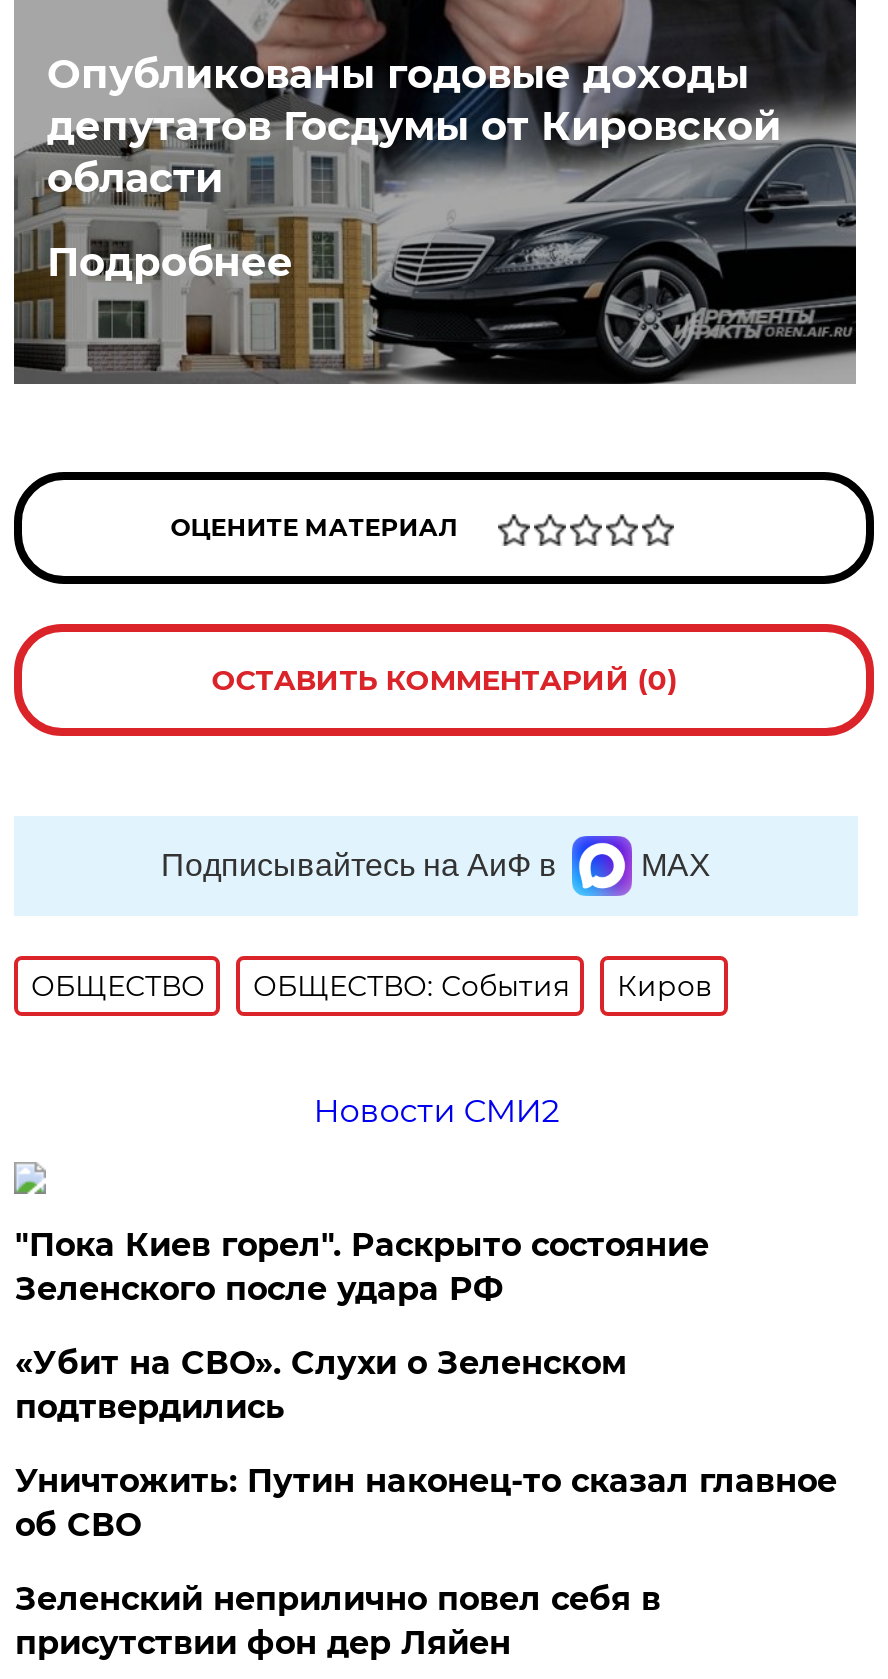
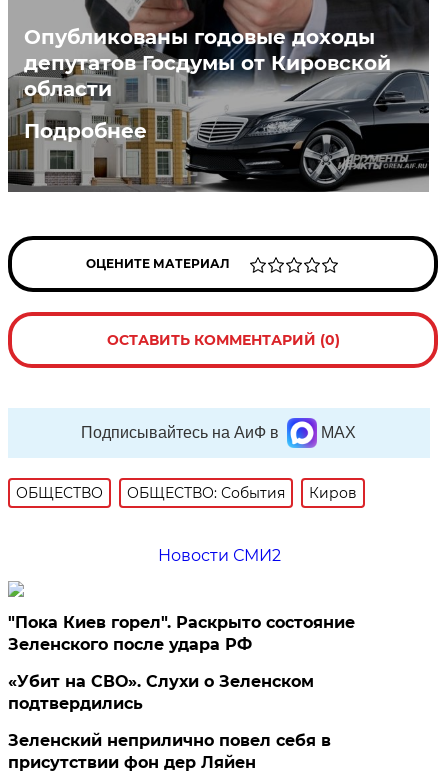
- Уничтожить: Путин наконец-то сказал главное
- об СВО
